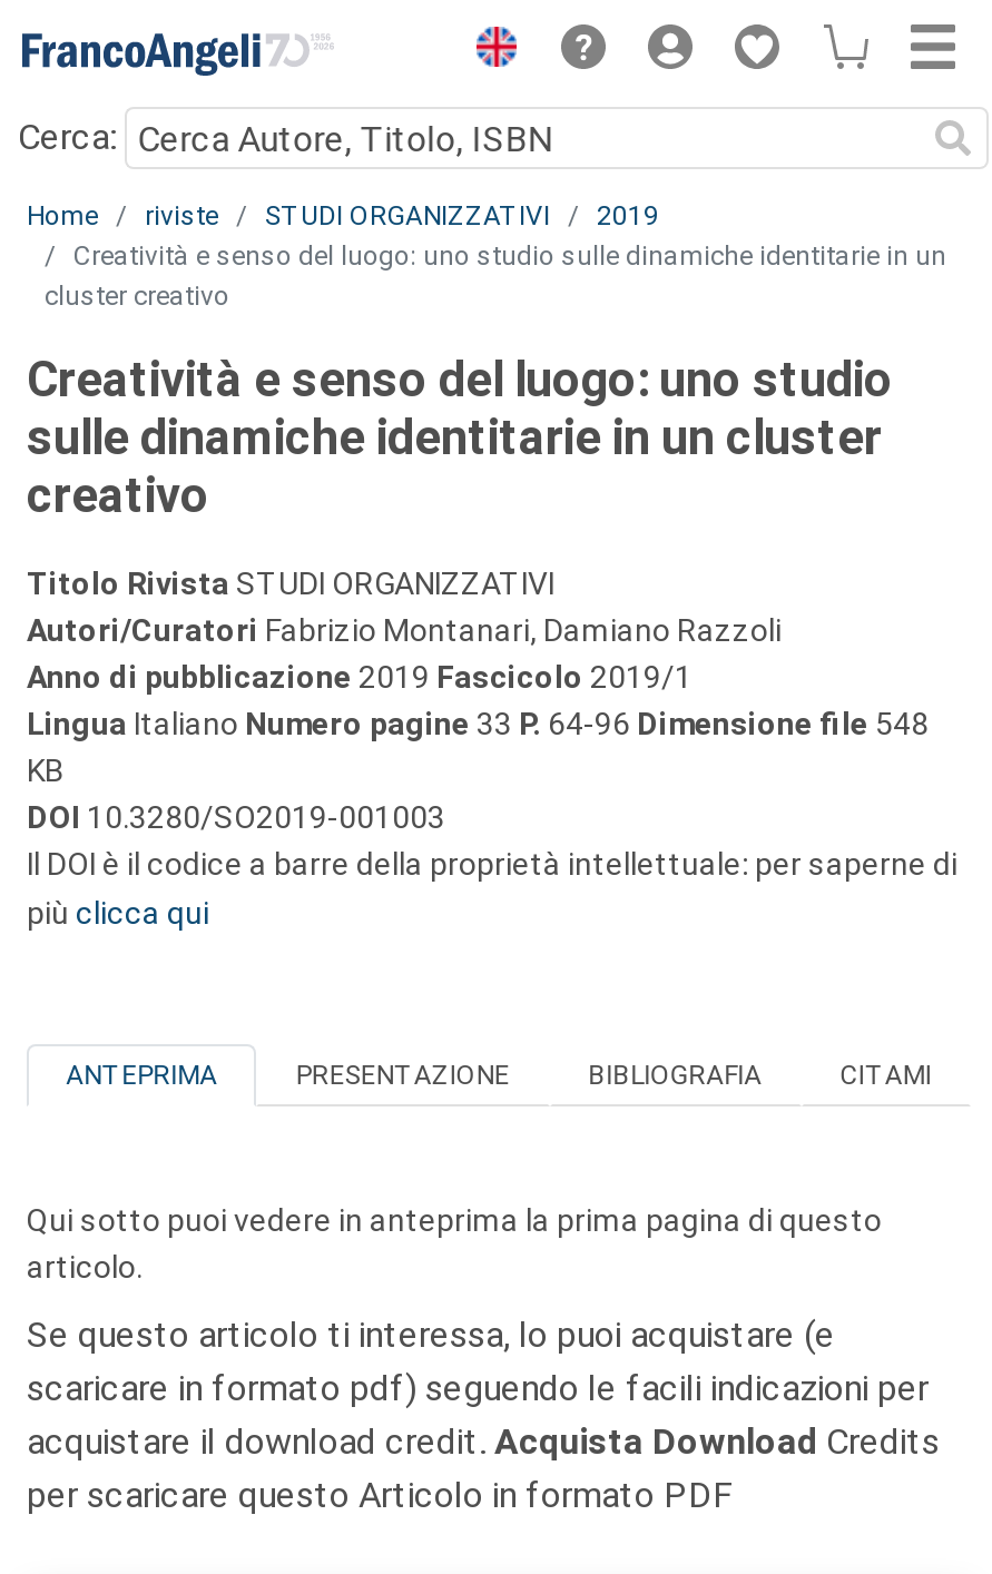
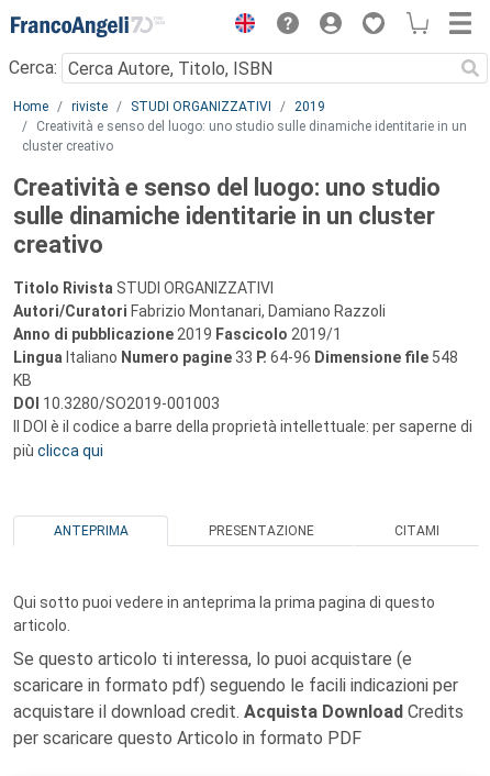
- BIBLIOGRAFIA
